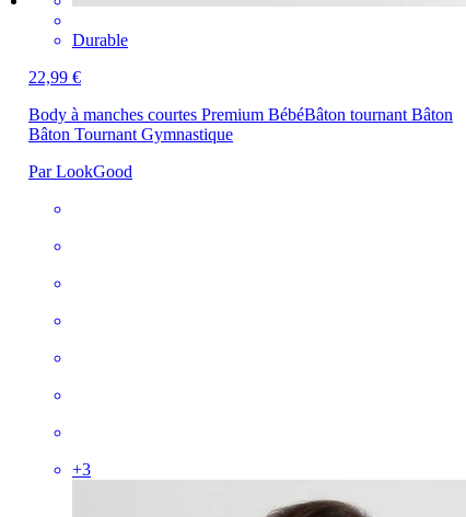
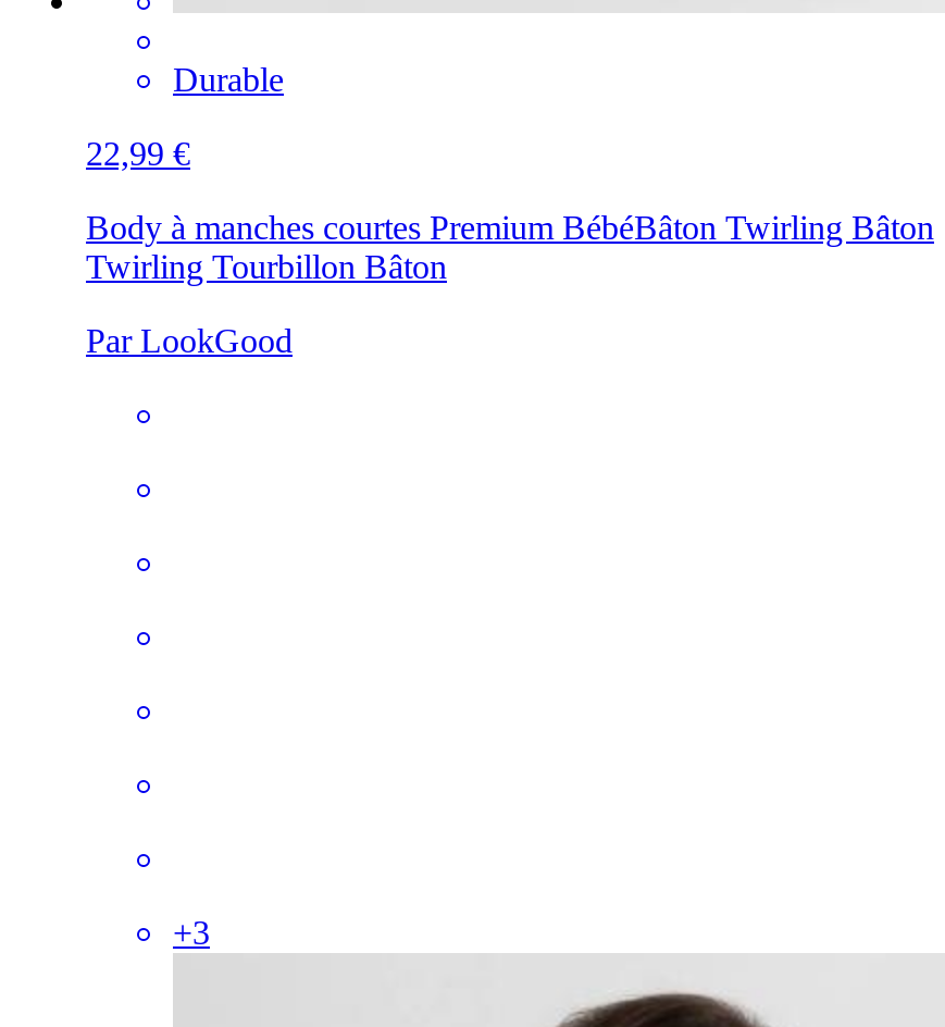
- Body à manches courtes Premium BébéBâton tournant Bâton
- Bâton Tournant Gymnastique
+ Body à manches courtes Premium BébéBâton Twirling Bâton
+ Twirling Tourbillon Bâton
